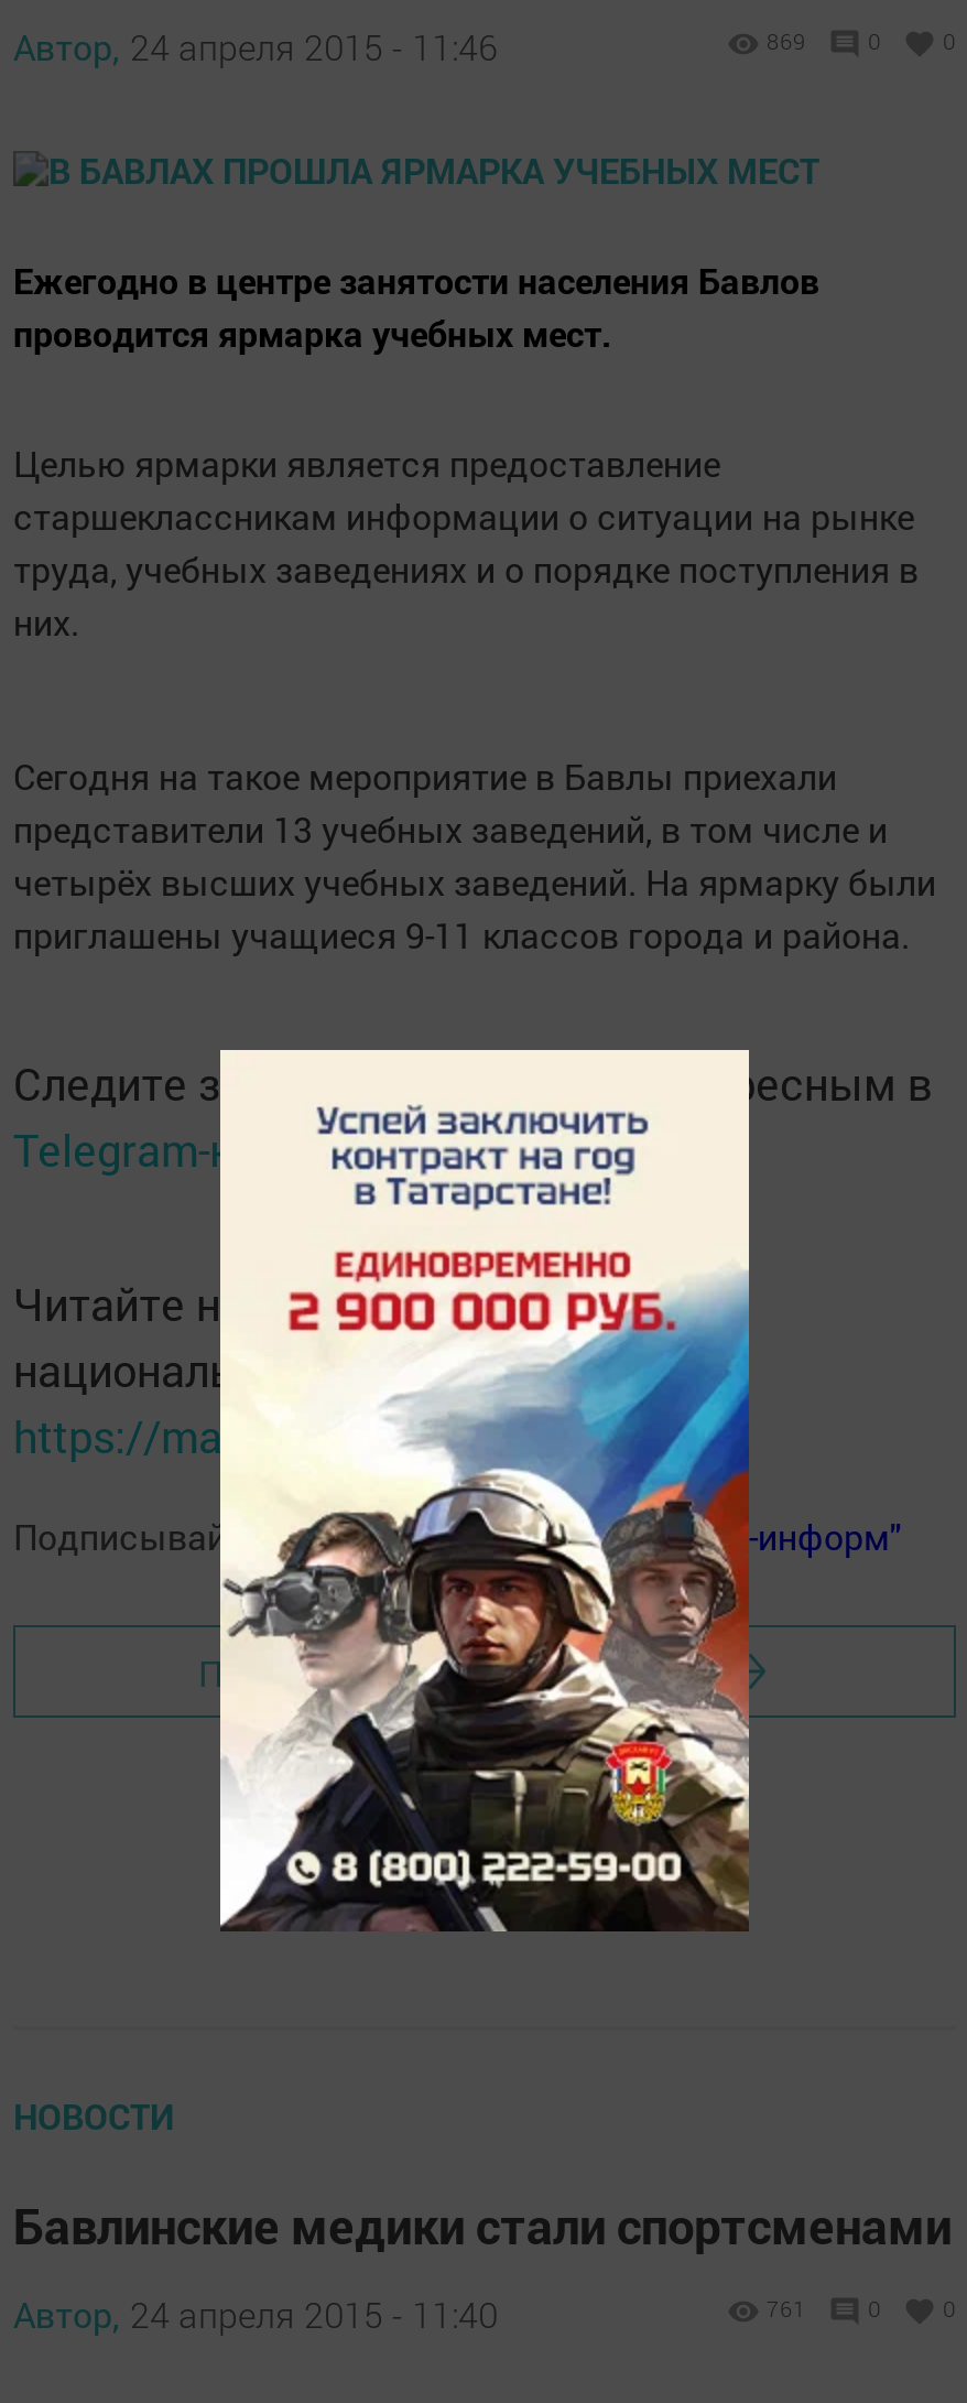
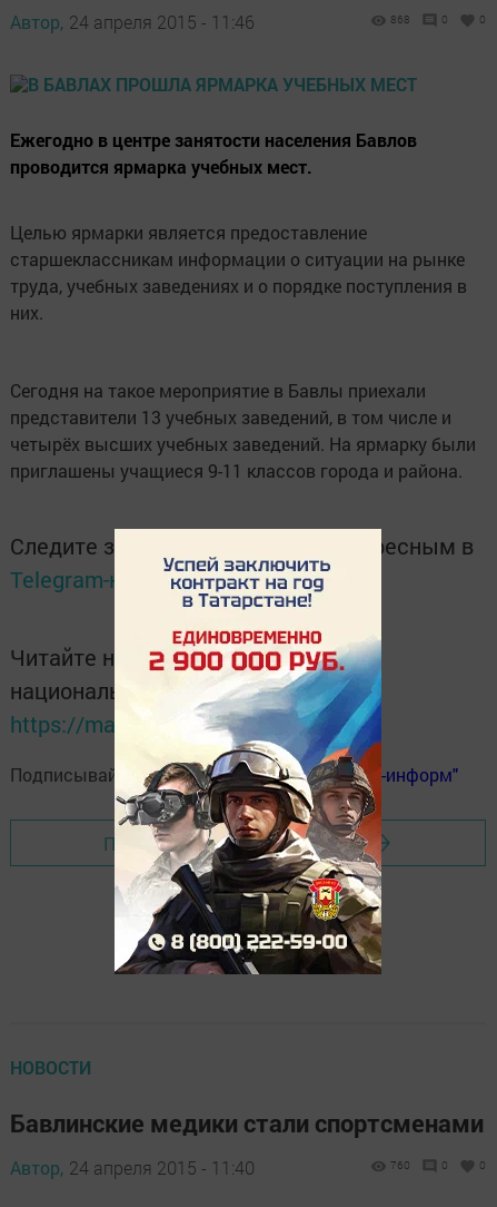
- 869
+ 868

- 761
+ 760
